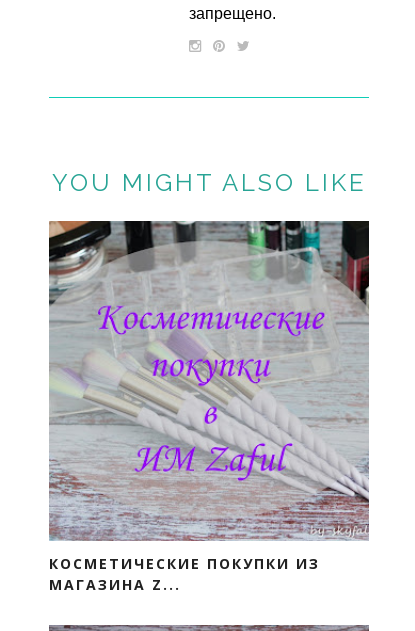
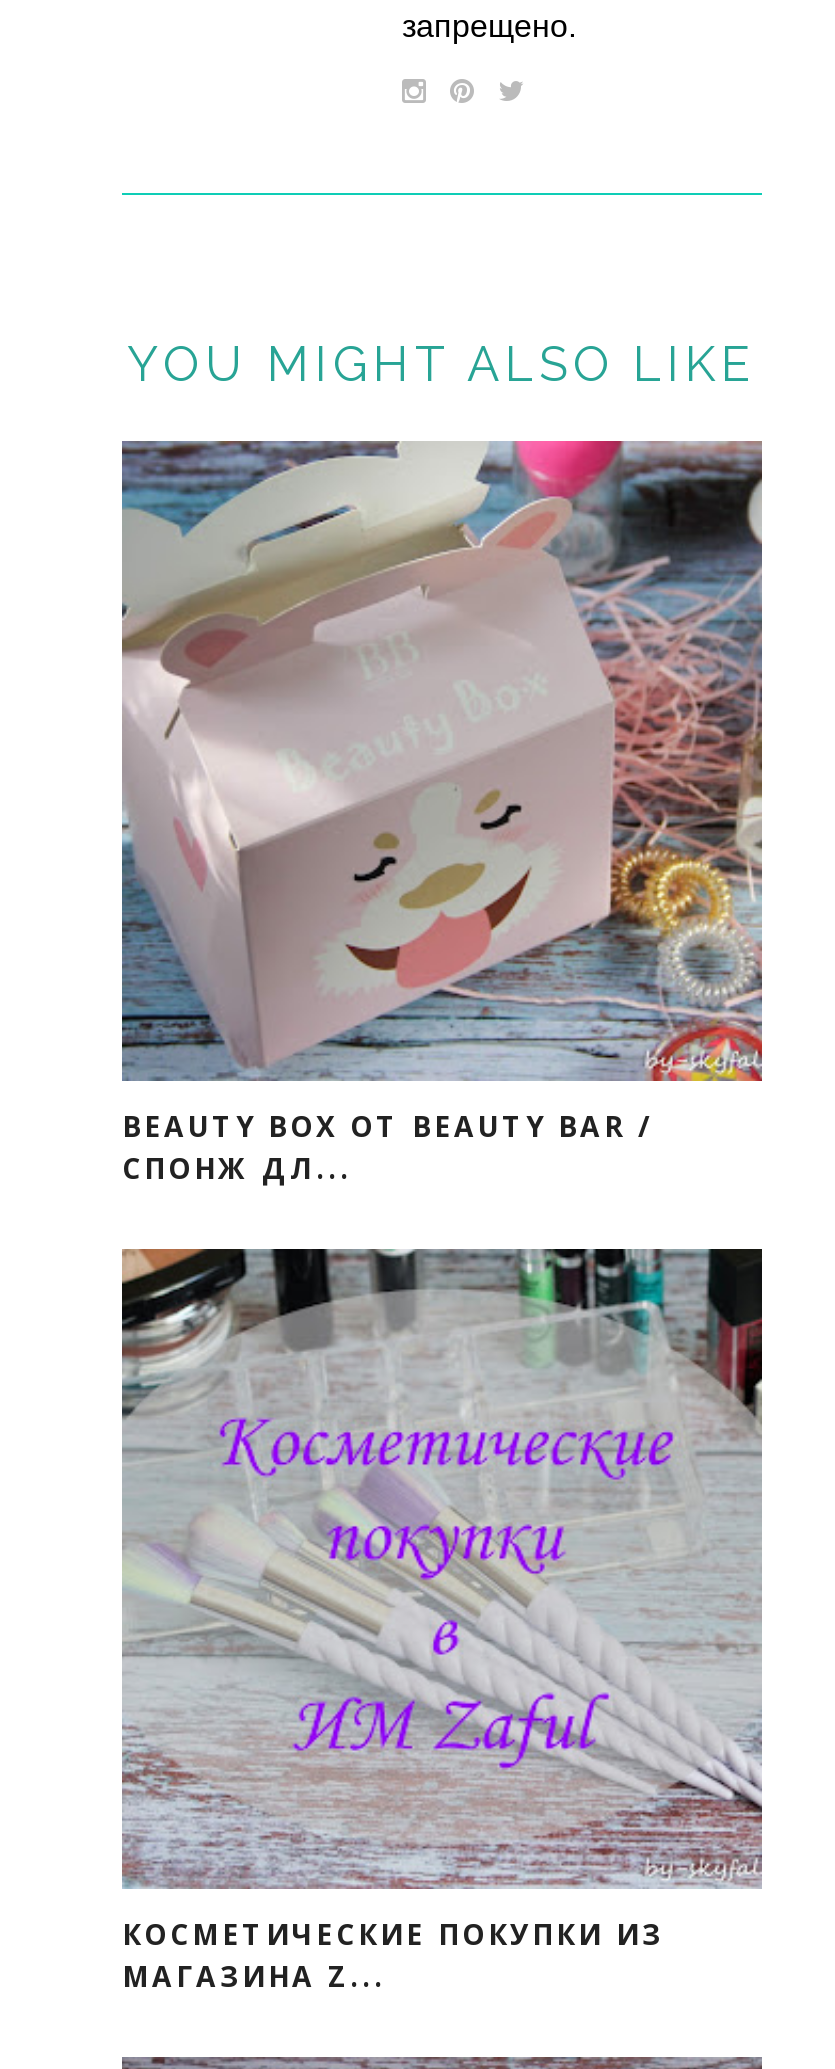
+ [image]
+ BEAUTY BOX ОТ BEAUTY BAR /
+ СПОНЖ ДЛ...
